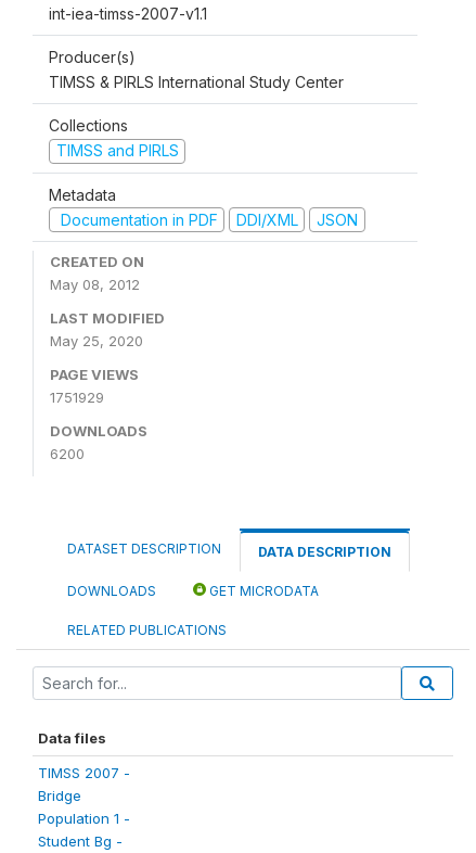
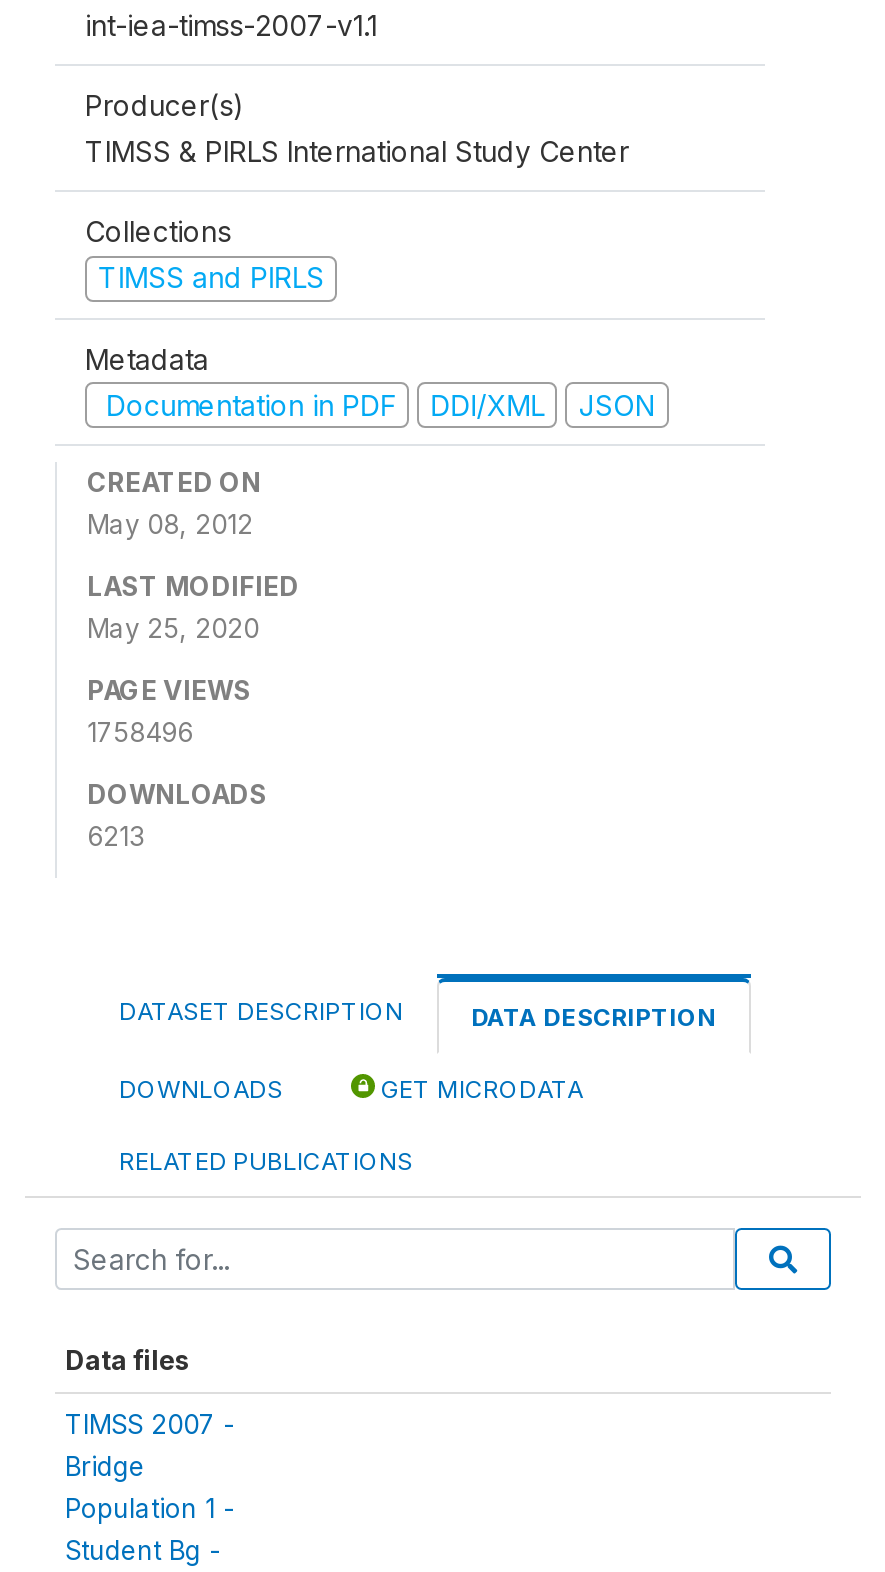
- 1751929
+ 1758496

- 6200
+ 6213
